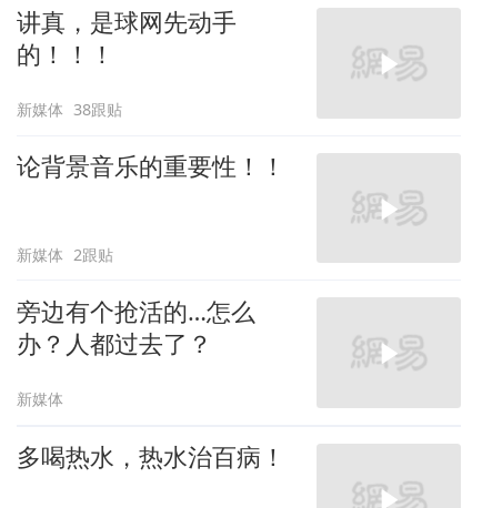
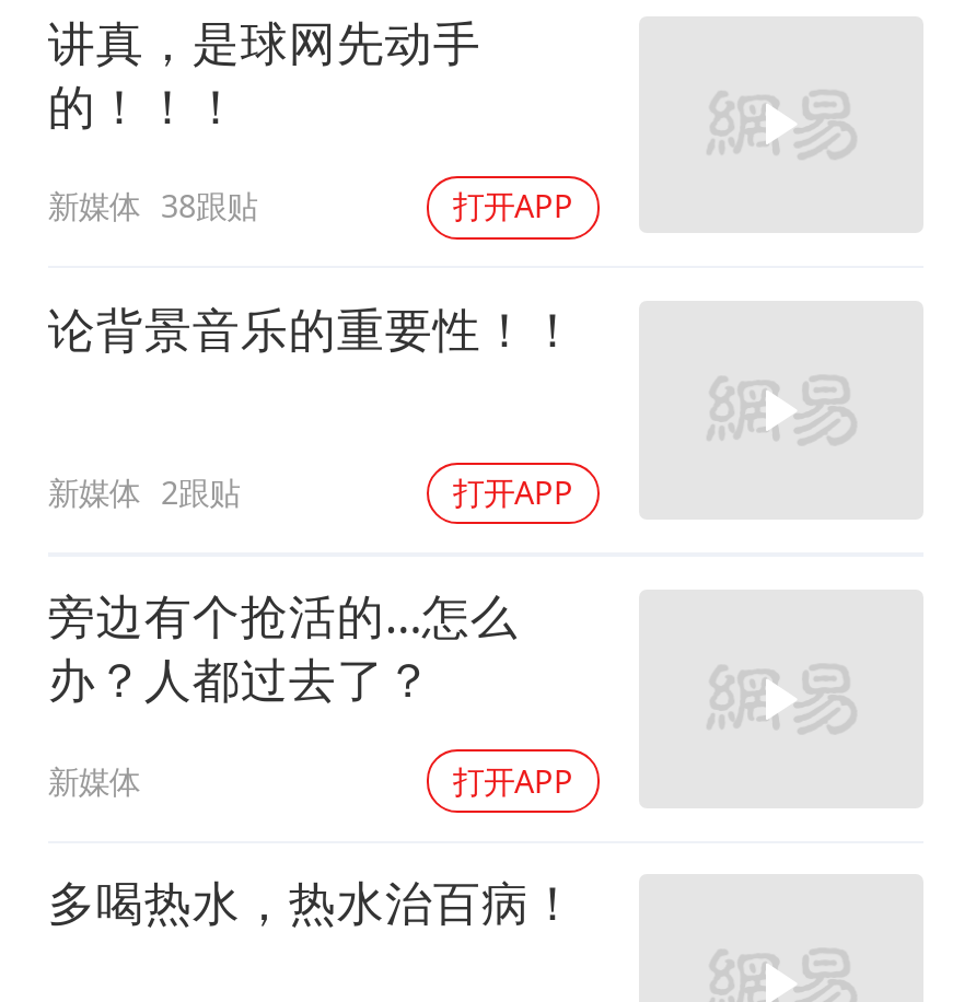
+ 打开APP

+ 打开APP

+ 打开APP
